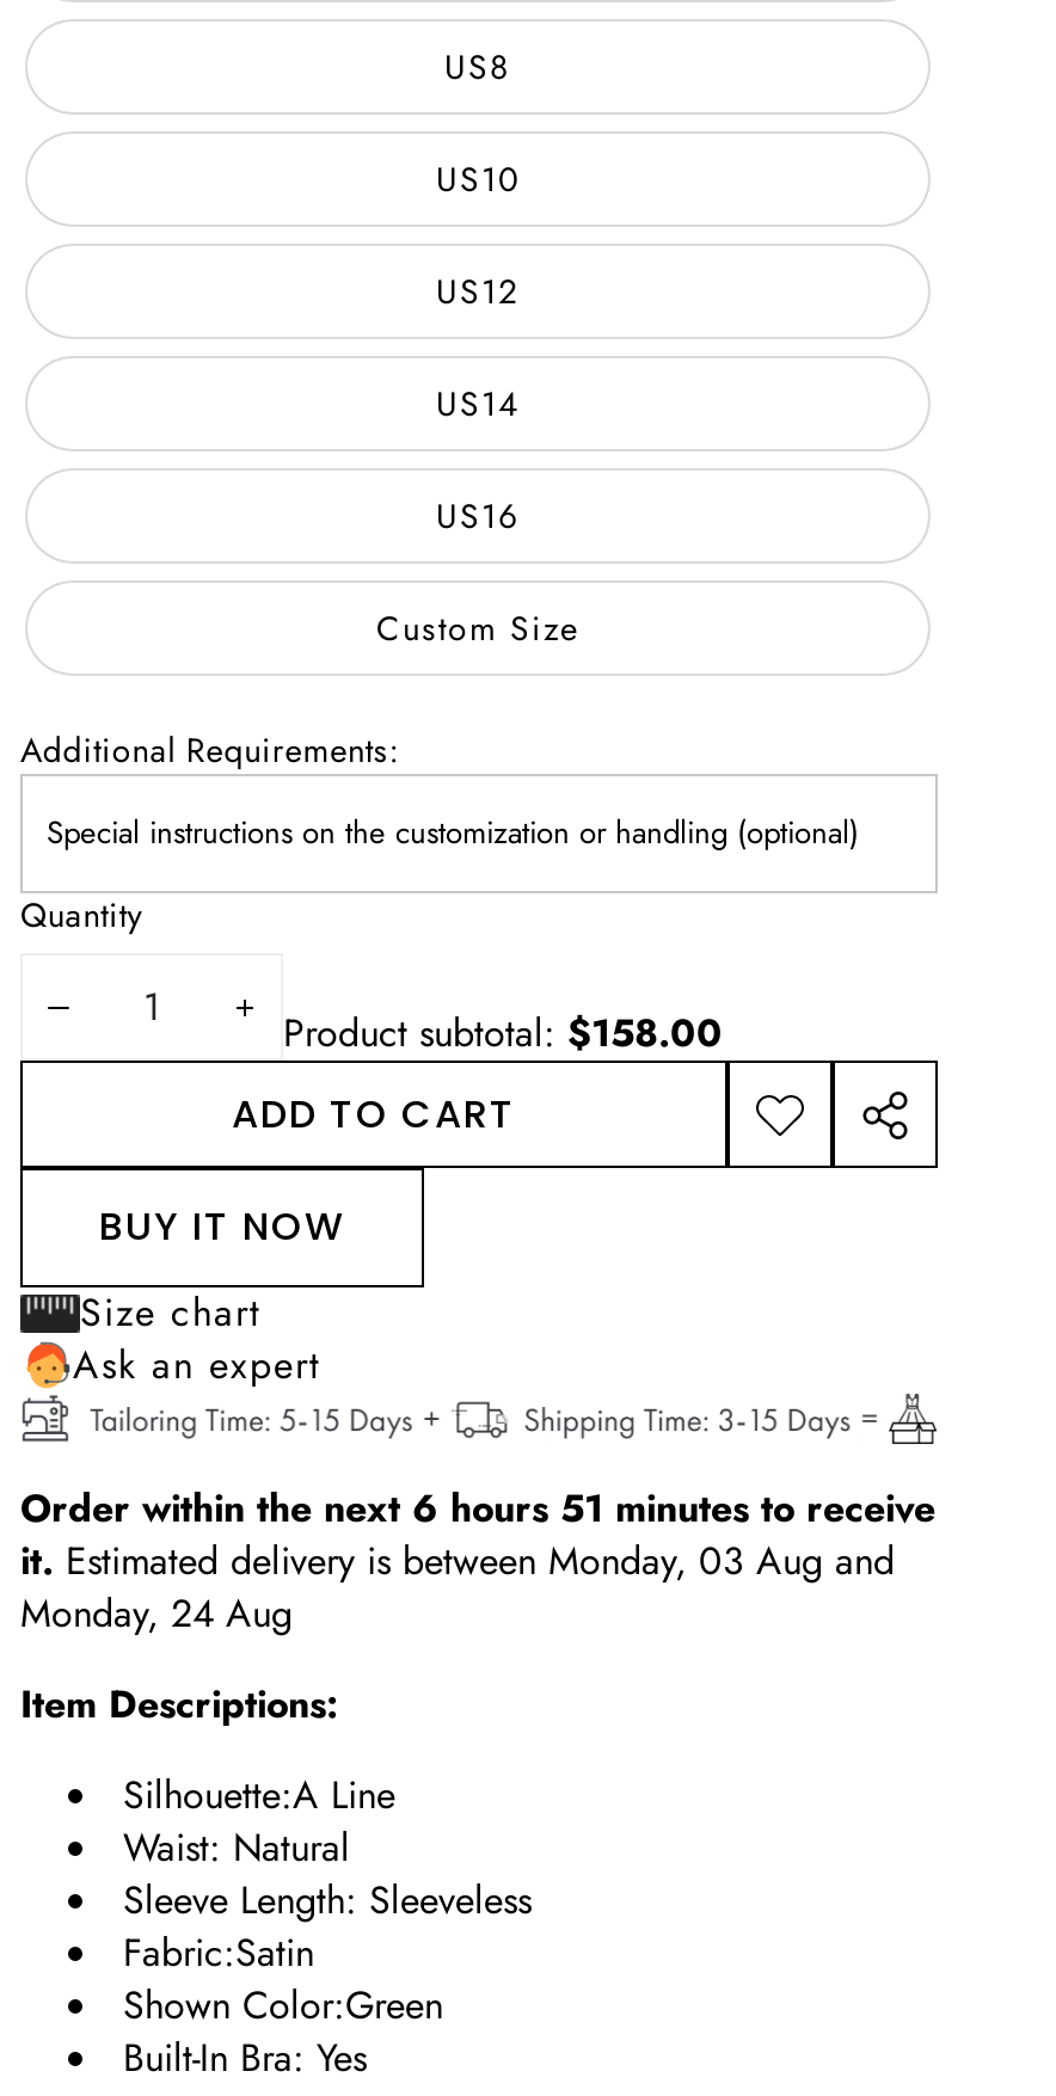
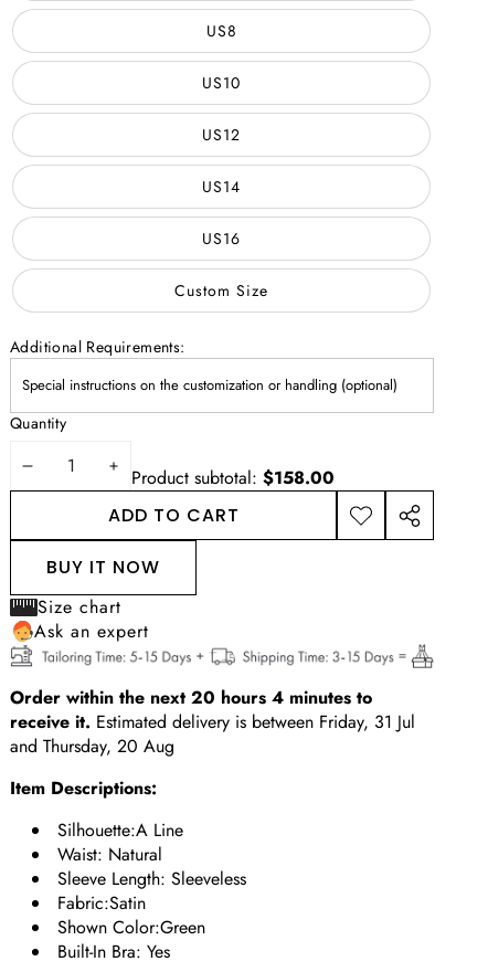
- Order within the next 6 hours 51 minutes to receive
- it. Estimated delivery is between Monday, 03 Aug and
- Monday, 24 Aug
+ Order within the next 20 hours 4 minutes to
+ receive it. Estimated delivery is between Friday, 31 Jul
+ and Thursday, 20 Aug
